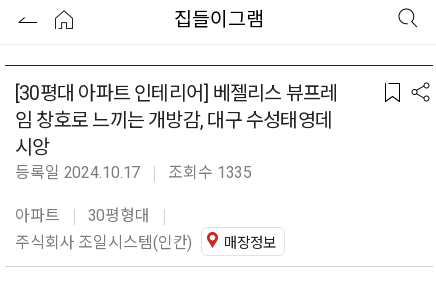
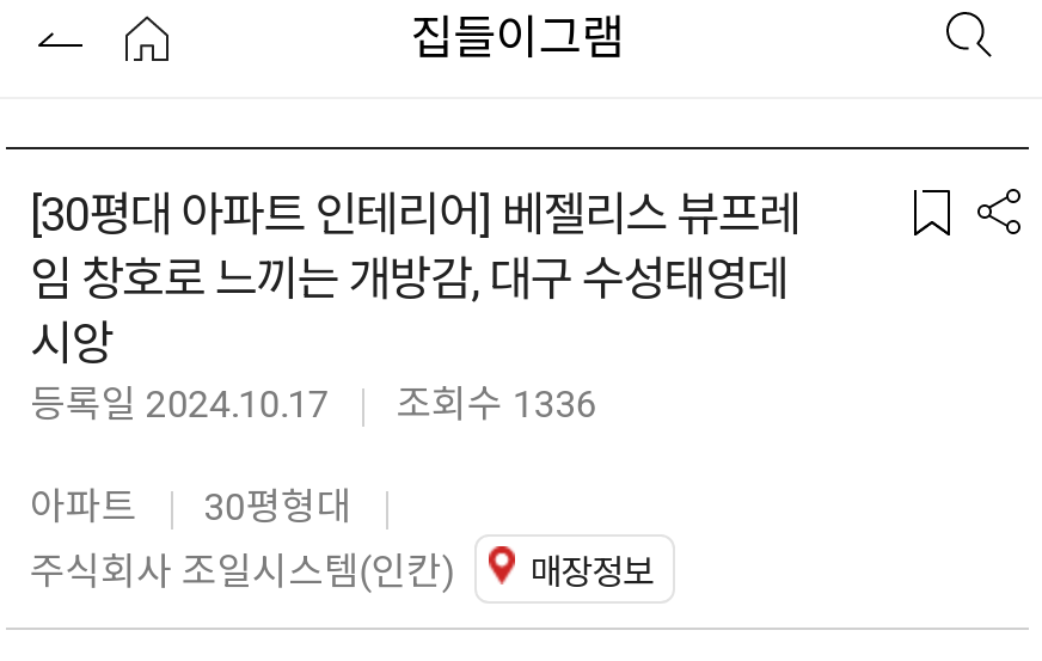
- 등록일 2024.10.17 조회수 1335
+ 등록일 2024.10.17 조회수 1336
